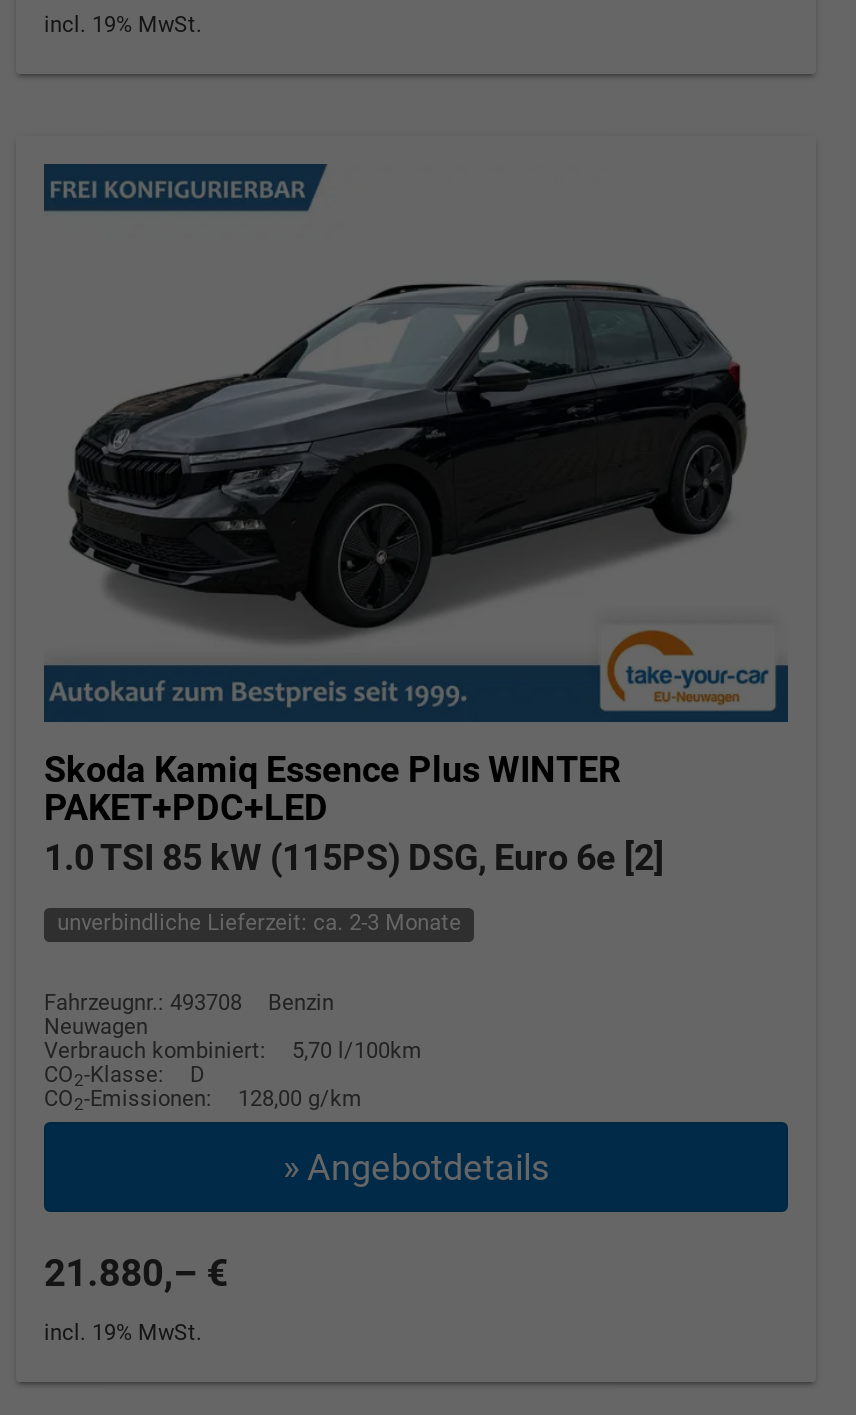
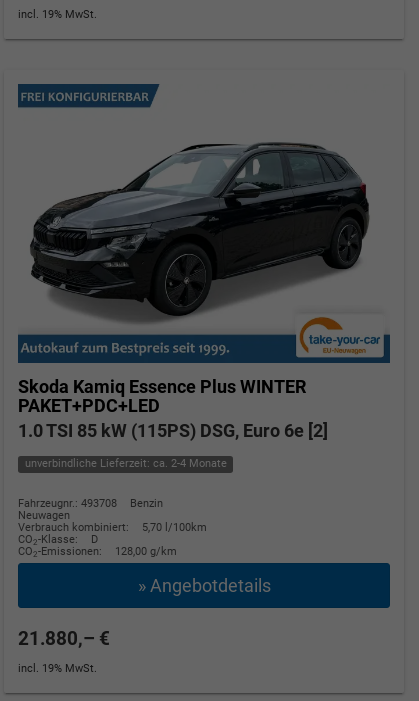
- unverbindliche Lieferzeit: ca. 2-3 Monate
+ unverbindliche Lieferzeit: ca. 2-4 Monate
